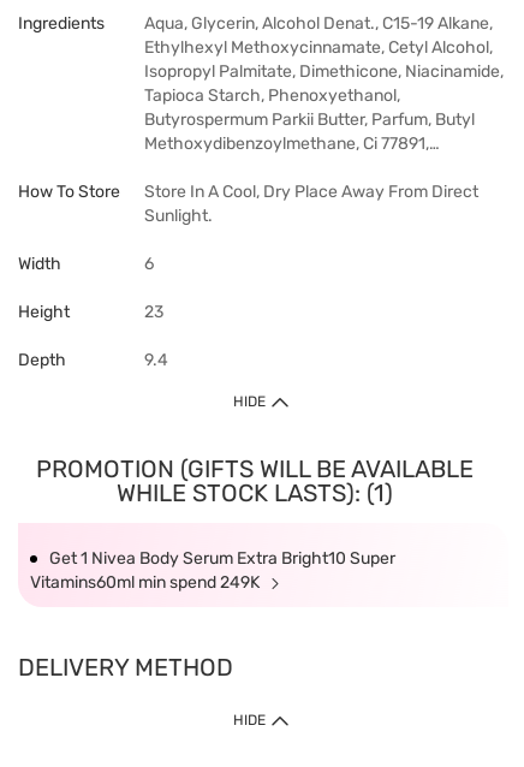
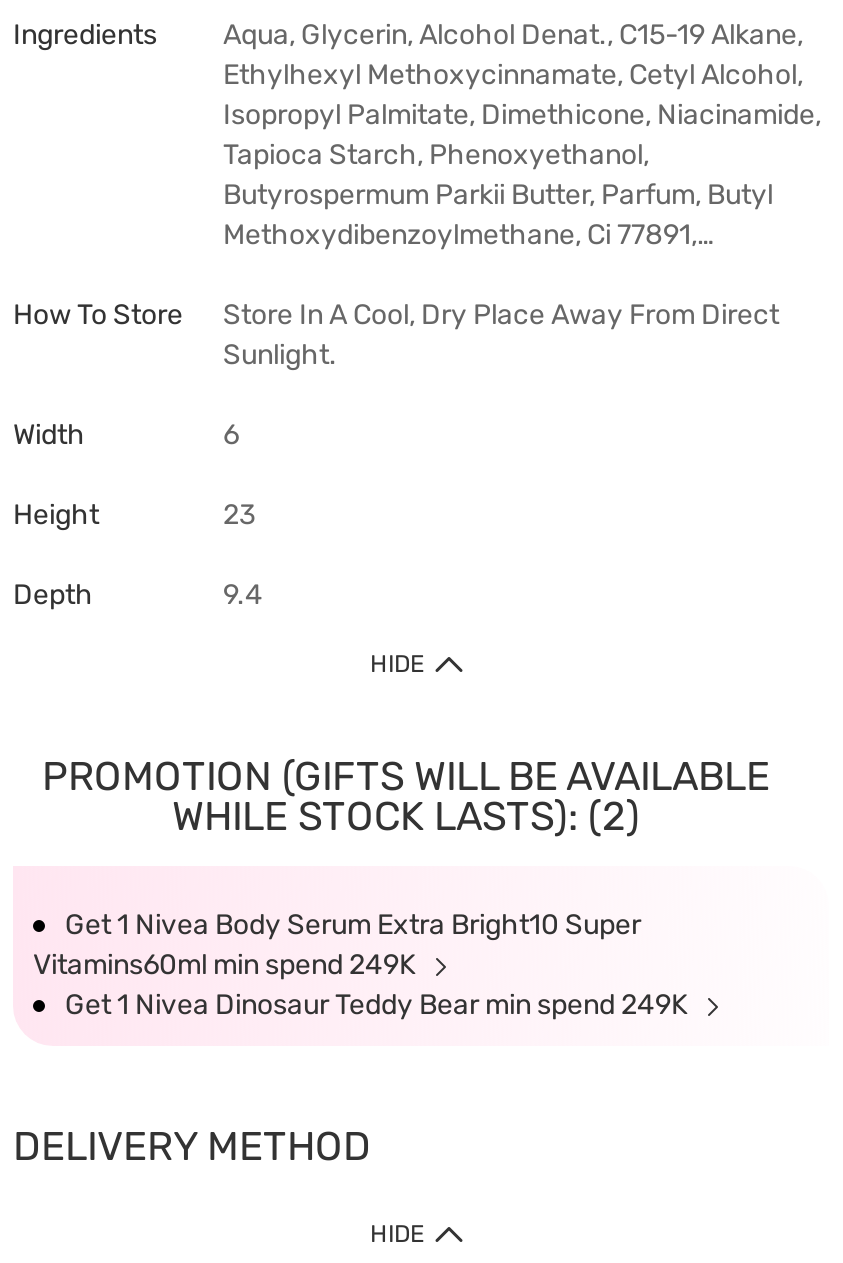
- WHILE STOCK LASTS): (1)
+ WHILE STOCK LASTS): (2)

+ Get 1 Nivea Dinosaur Teddy Bear min spend 249K
